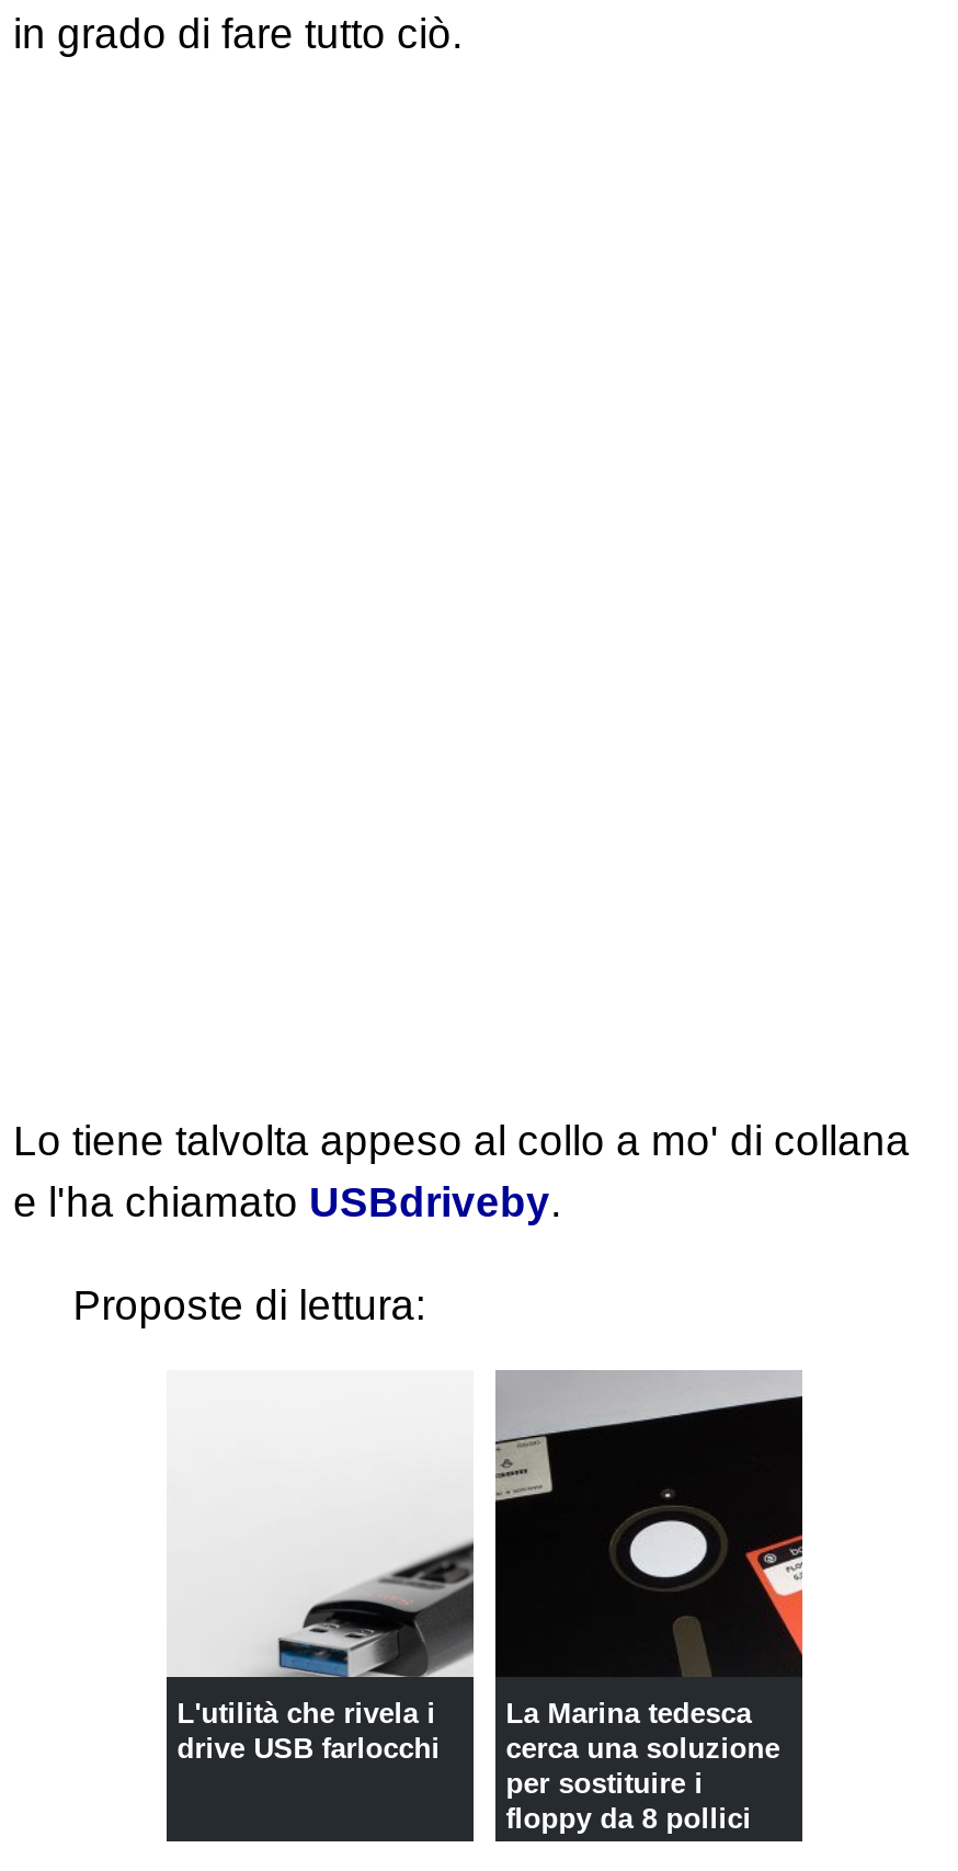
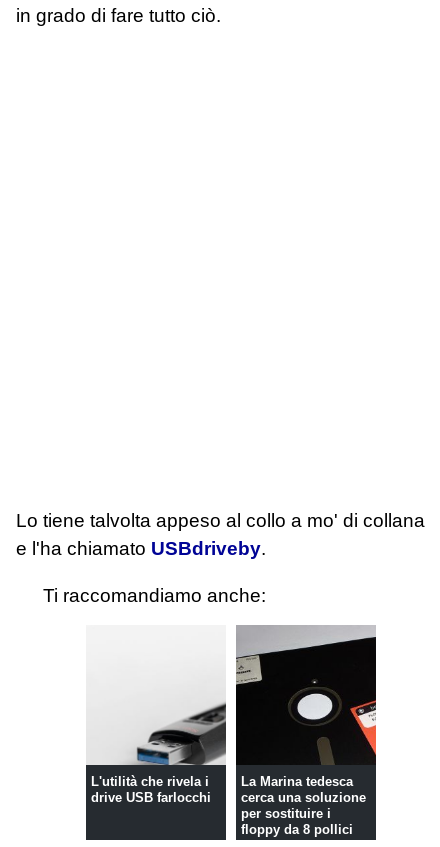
- Proposte di lettura:
+ Ti raccomandiamo anche:
